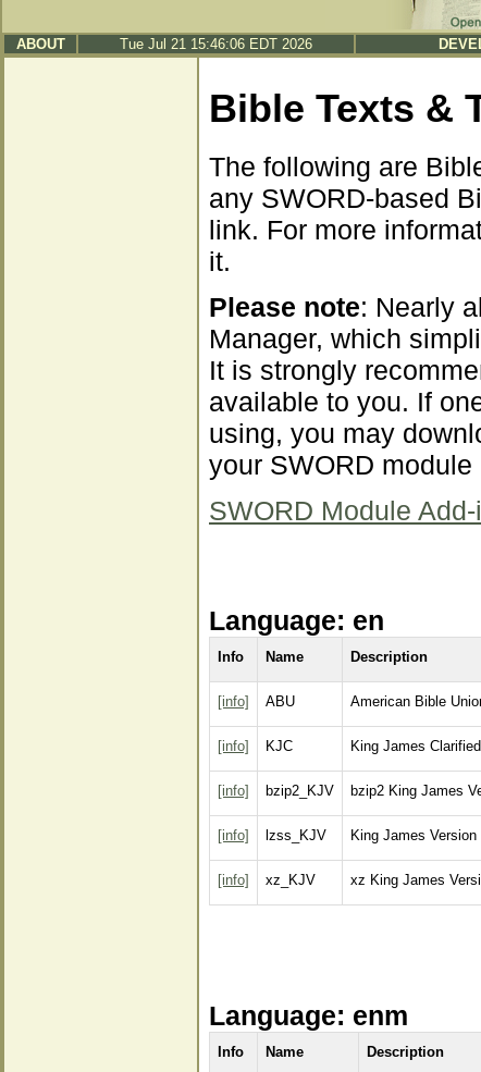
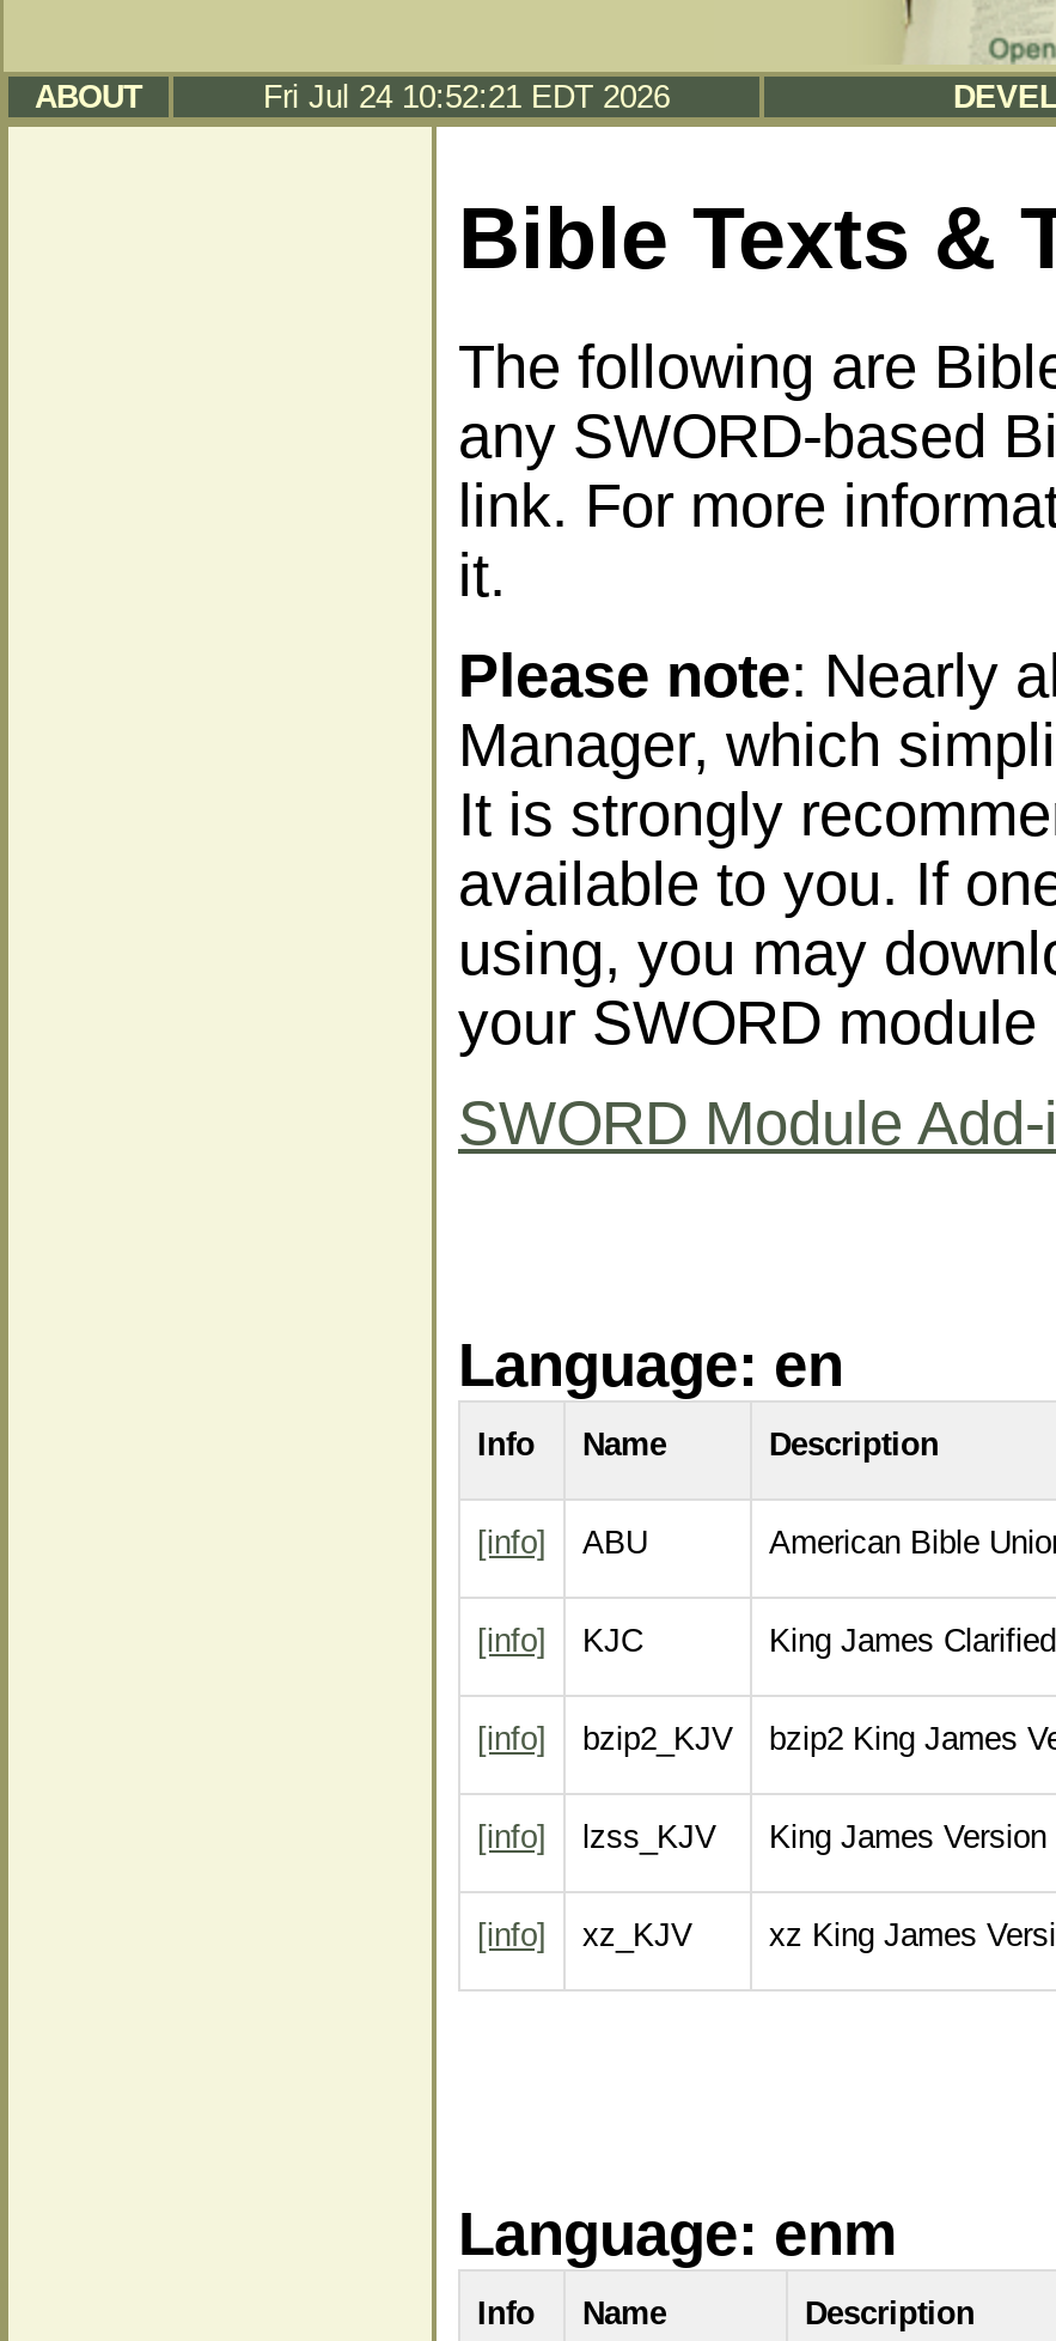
- Tue Jul 21 15:46:06 EDT 2026
+ Fri Jul 24 10:52:21 EDT 2026
